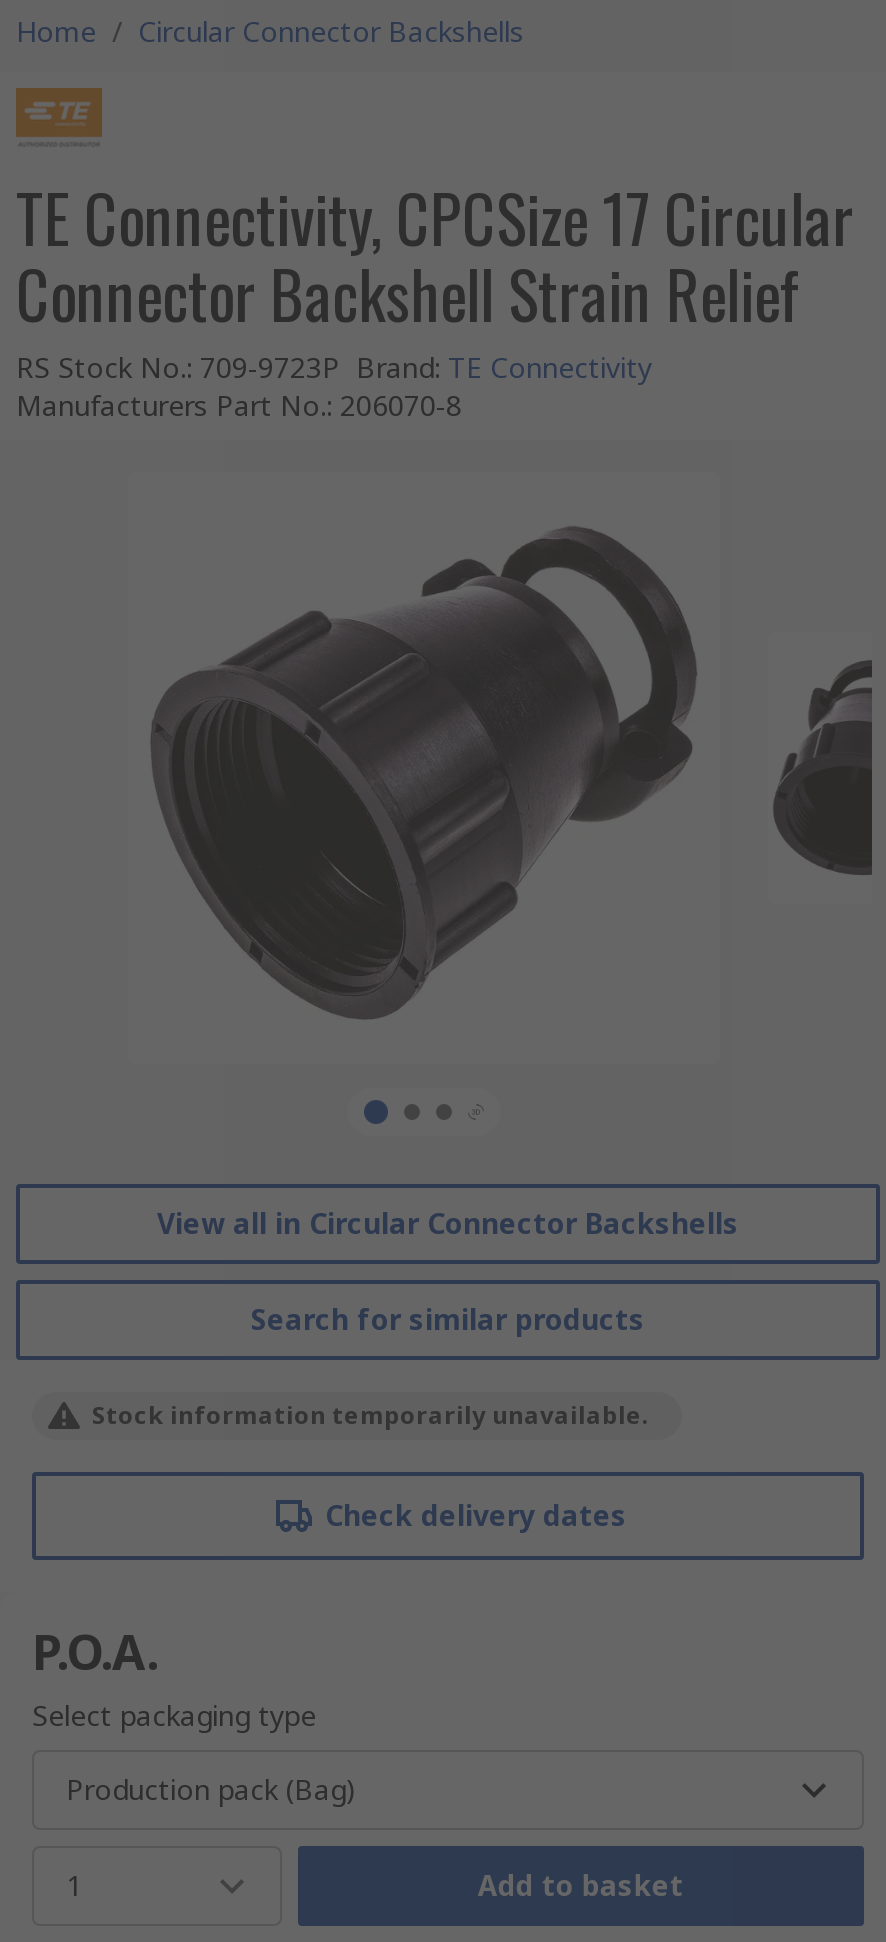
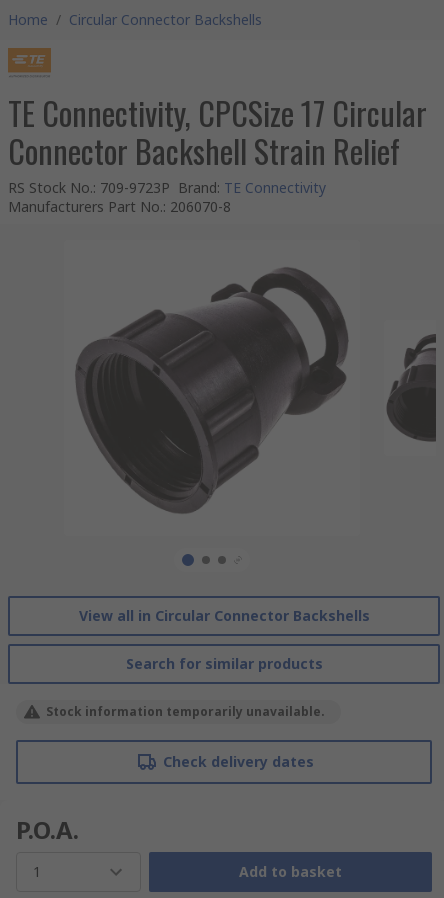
- Select packaging type
- Production pack (Bag)
